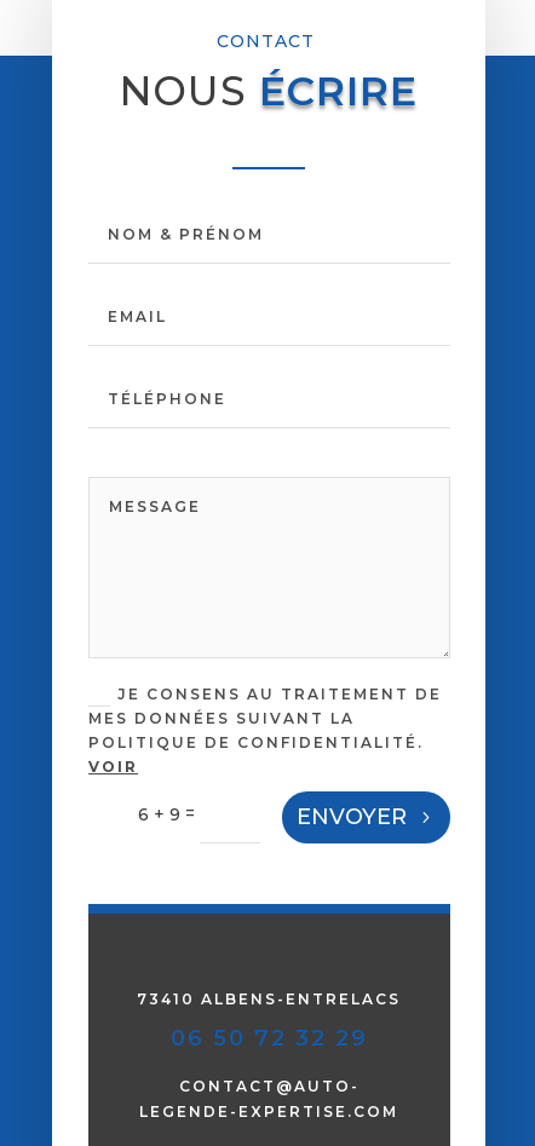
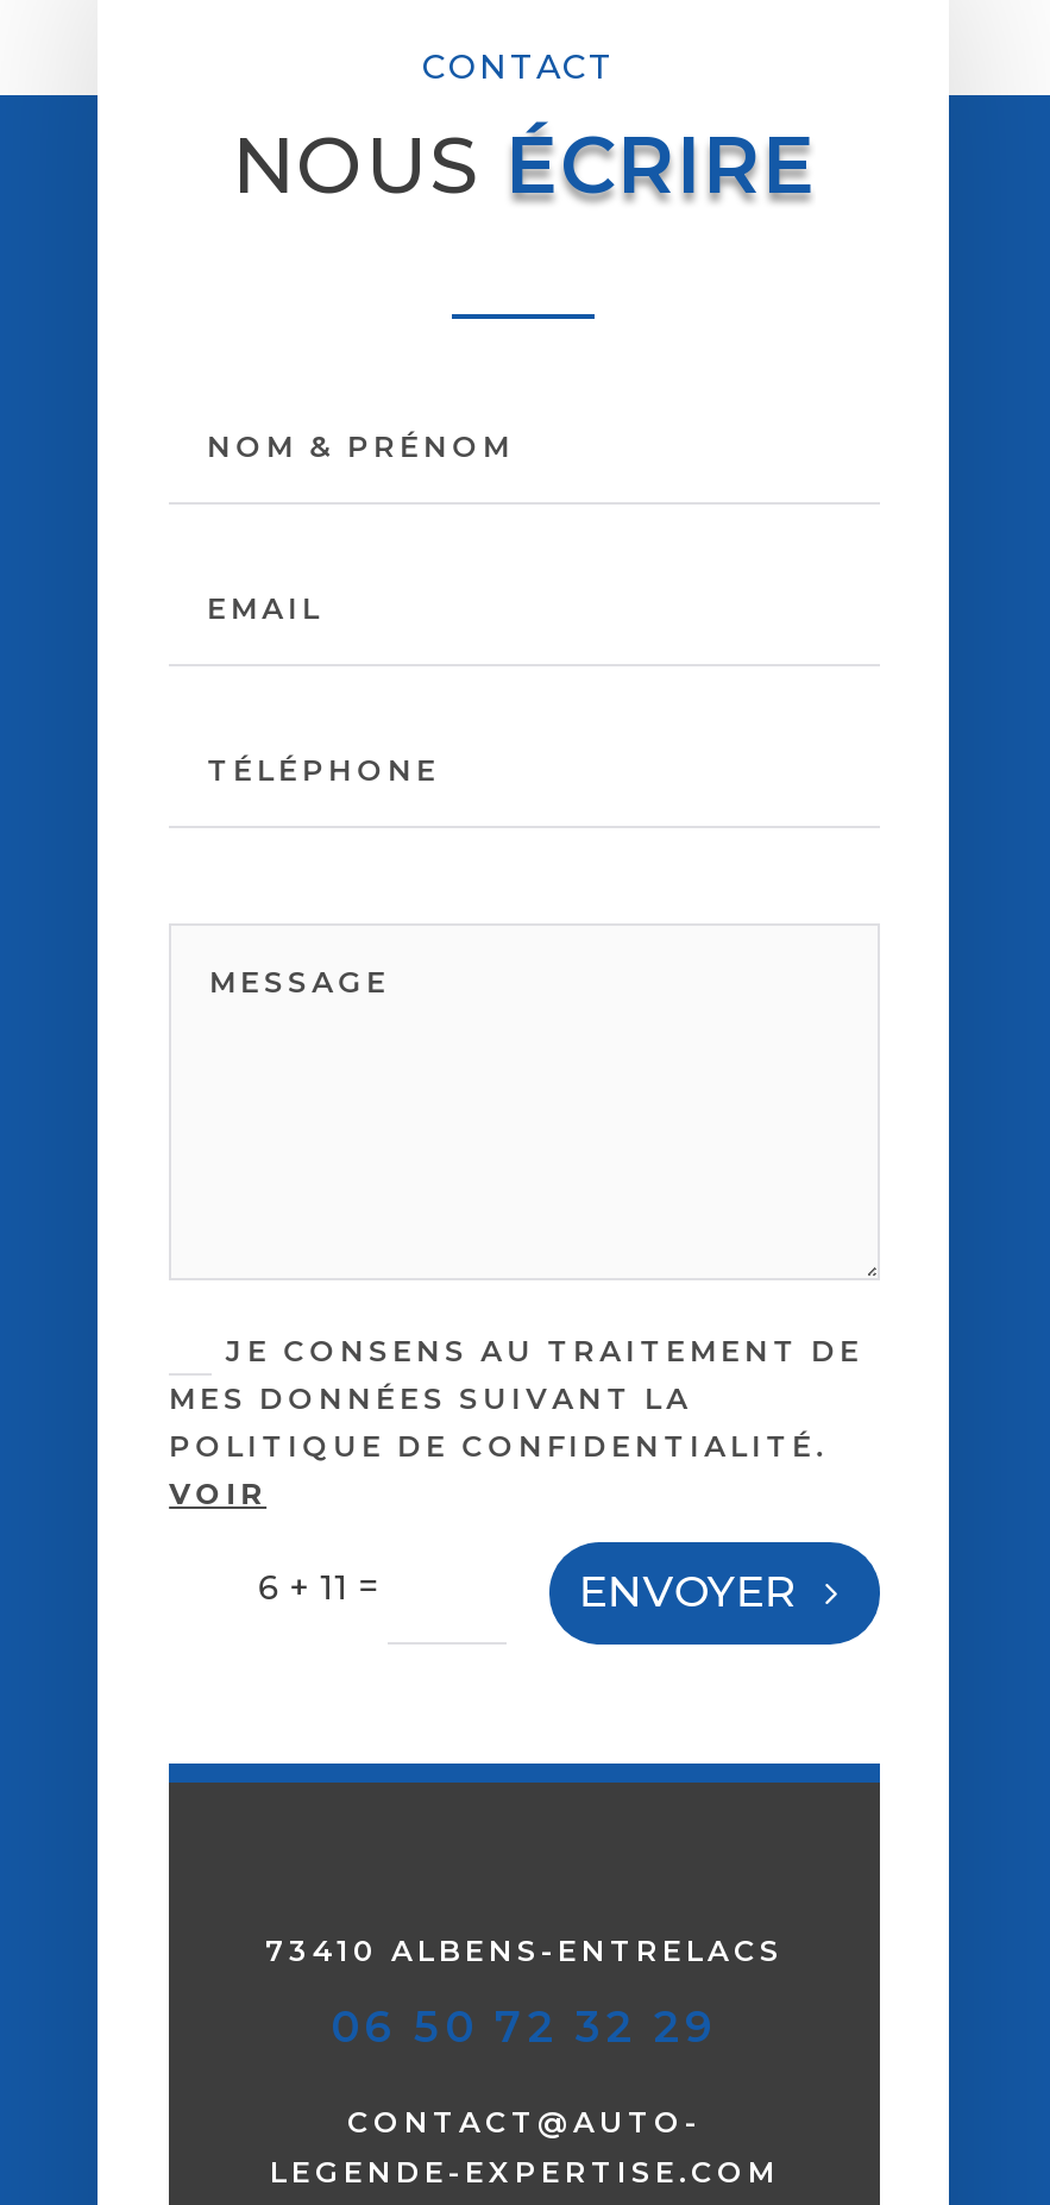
- 6 + 9 =
+ 6 + 11 =
